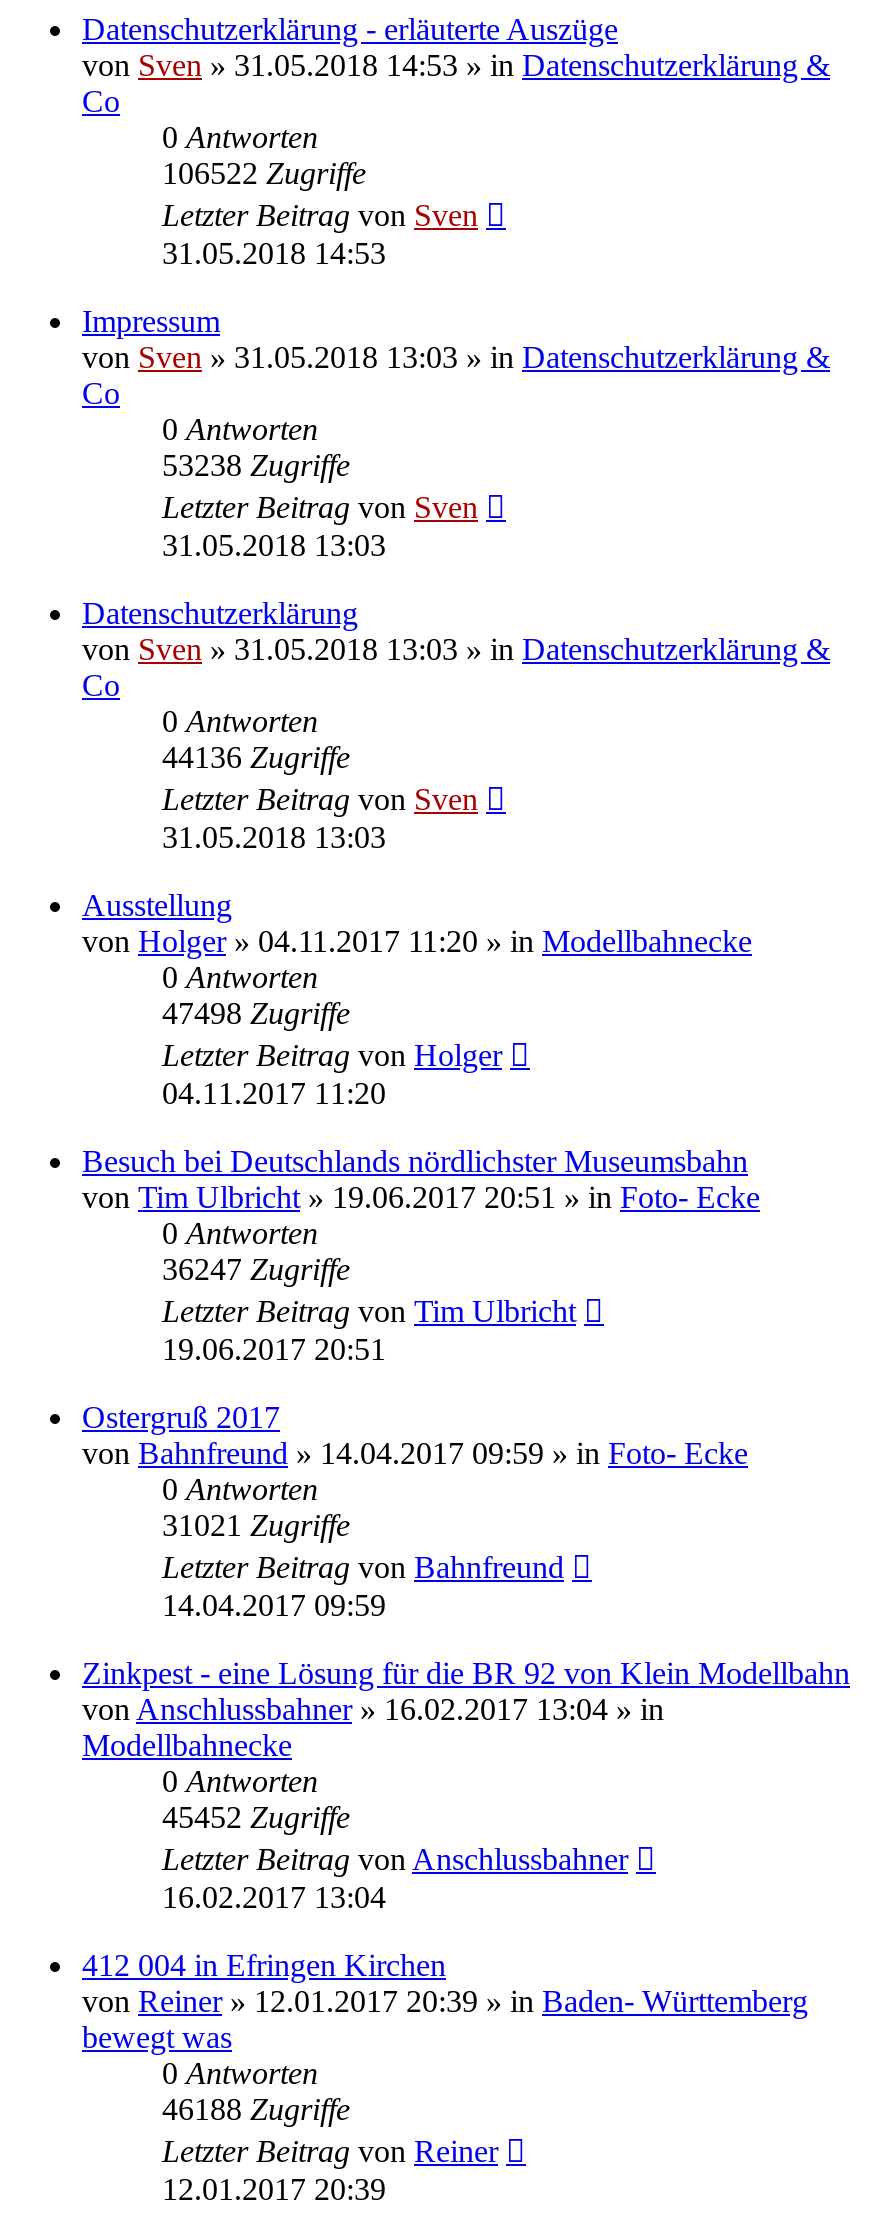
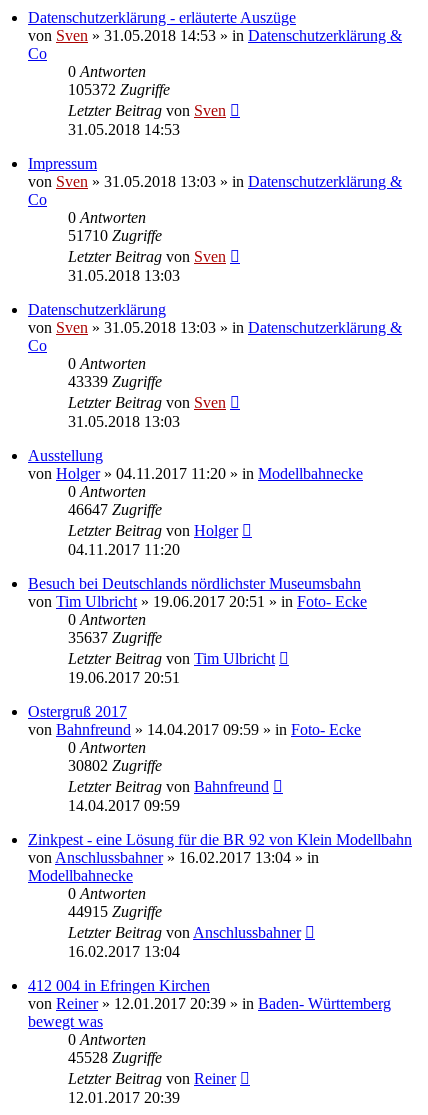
- 106522 Zugriffe
+ 105372 Zugriffe

- 53238 Zugriffe
+ 51710 Zugriffe

- 44136 Zugriffe
+ 43339 Zugriffe

- 47498 Zugriffe
+ 46647 Zugriffe

- 36247 Zugriffe
+ 35637 Zugriffe

- 31021 Zugriffe
+ 30802 Zugriffe

- 45452 Zugriffe
+ 44915 Zugriffe

- 46188 Zugriffe
+ 45528 Zugriffe
